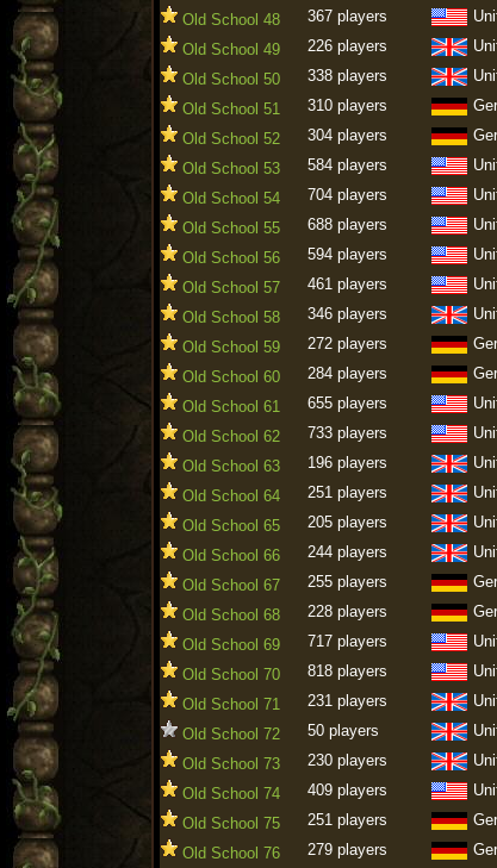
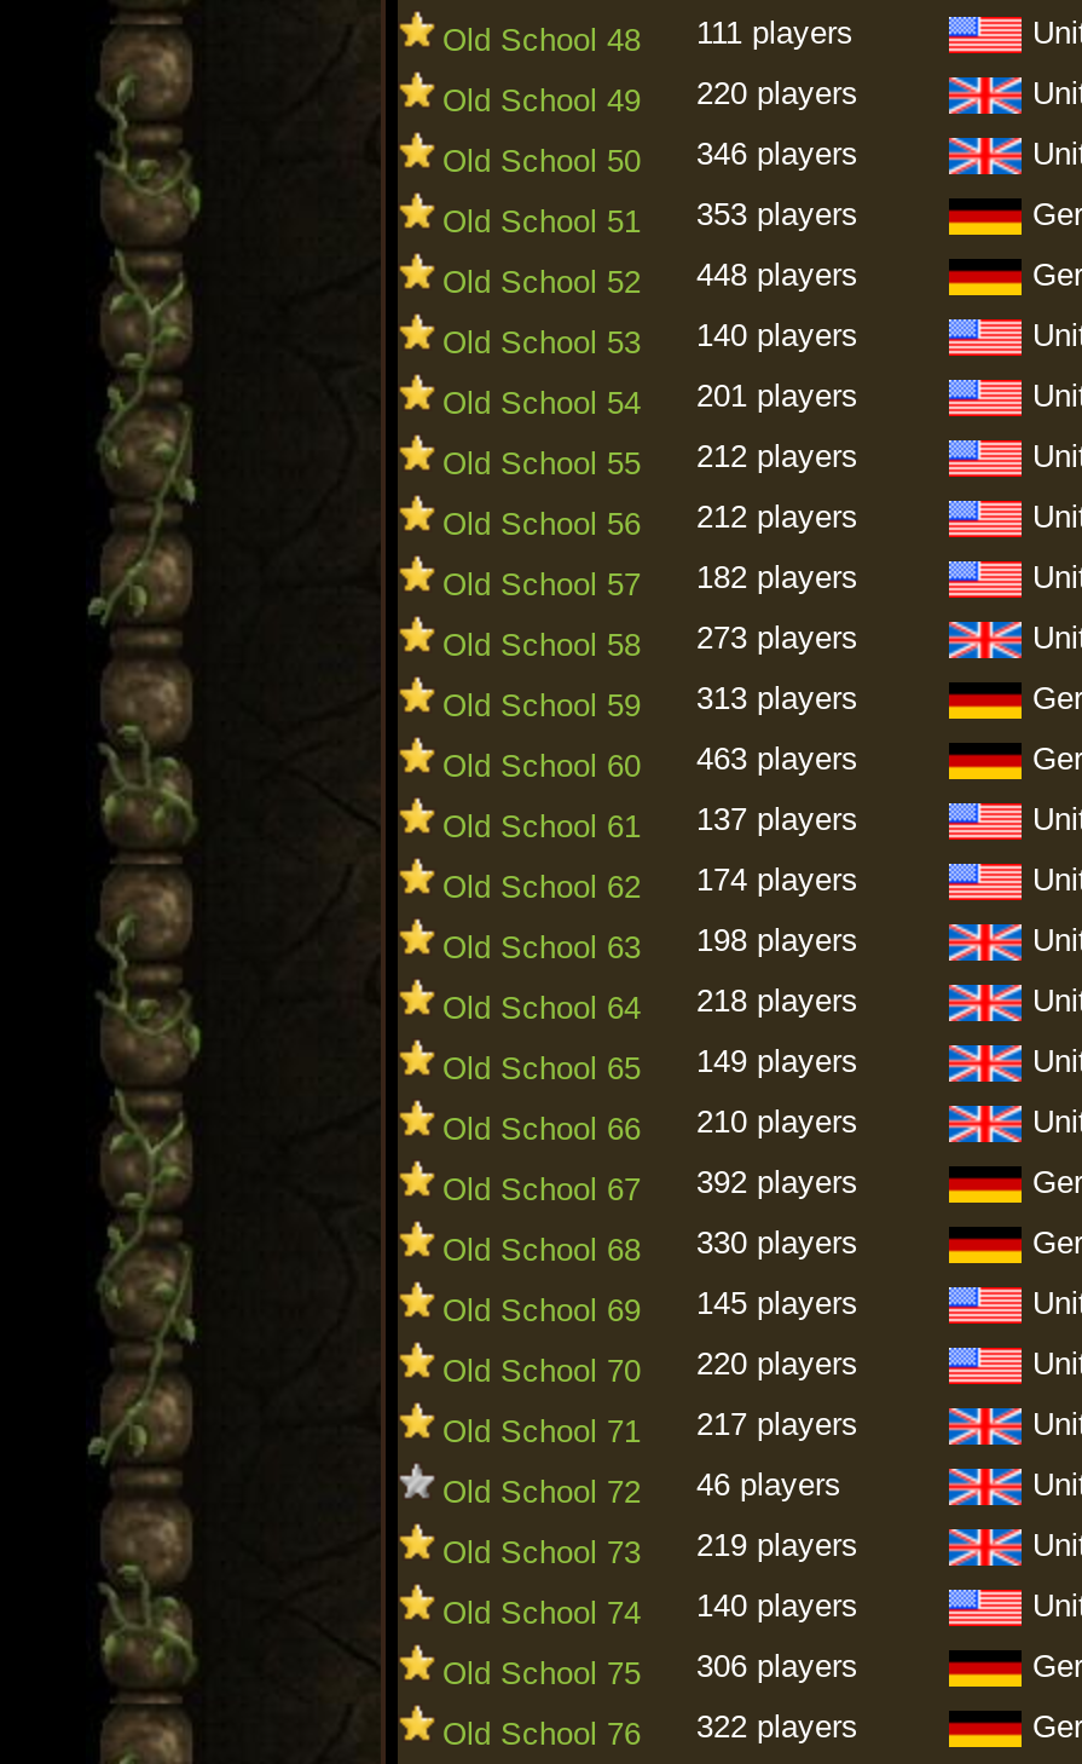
- Old School 48 367 players
+ Old School 48 111 players

- Old School 49 226 players
+ Old School 49 220 players

- Old School 50 338 players
+ Old School 50 346 players

- Old School 51 310 players
+ Old School 51 353 players

- Old School 52 304 players
+ Old School 52 448 players

- Old School 53 584 players
+ Old School 53 140 players

- Old School 54 704 players
+ Old School 54 201 players

- Old School 55 688 players
+ Old School 55 212 players

- Old School 56 594 players
+ Old School 56 212 players

- Old School 57 461 players
+ Old School 57 182 players

- Old School 58 346 players
+ Old School 58 273 players

- Old School 59 272 players
+ Old School 59 313 players

- Old School 60 284 players
+ Old School 60 463 players

- Old School 61 655 players
+ Old School 61 137 players

- Old School 62 733 players
+ Old School 62 174 players

- Old School 63 196 players
+ Old School 63 198 players

- Old School 64 251 players
+ Old School 64 218 players

- Old School 65 205 players
+ Old School 65 149 players

- Old School 66 244 players
+ Old School 66 210 players

- Old School 67 255 players
+ Old School 67 392 players

- Old School 68 228 players
+ Old School 68 330 players

- Old School 69 717 players
+ Old School 69 145 players

- Old School 70 818 players
+ Old School 70 220 players

- Old School 71 231 players
+ Old School 71 217 players

- Old School 72 50 players
+ Old School 72 46 players

- Old School 73 230 players
+ Old School 73 219 players

- Old School 74 409 players
+ Old School 74 140 players

- Old School 75 251 players
+ Old School 75 306 players

- Old School 76 279 players
+ Old School 76 322 players
